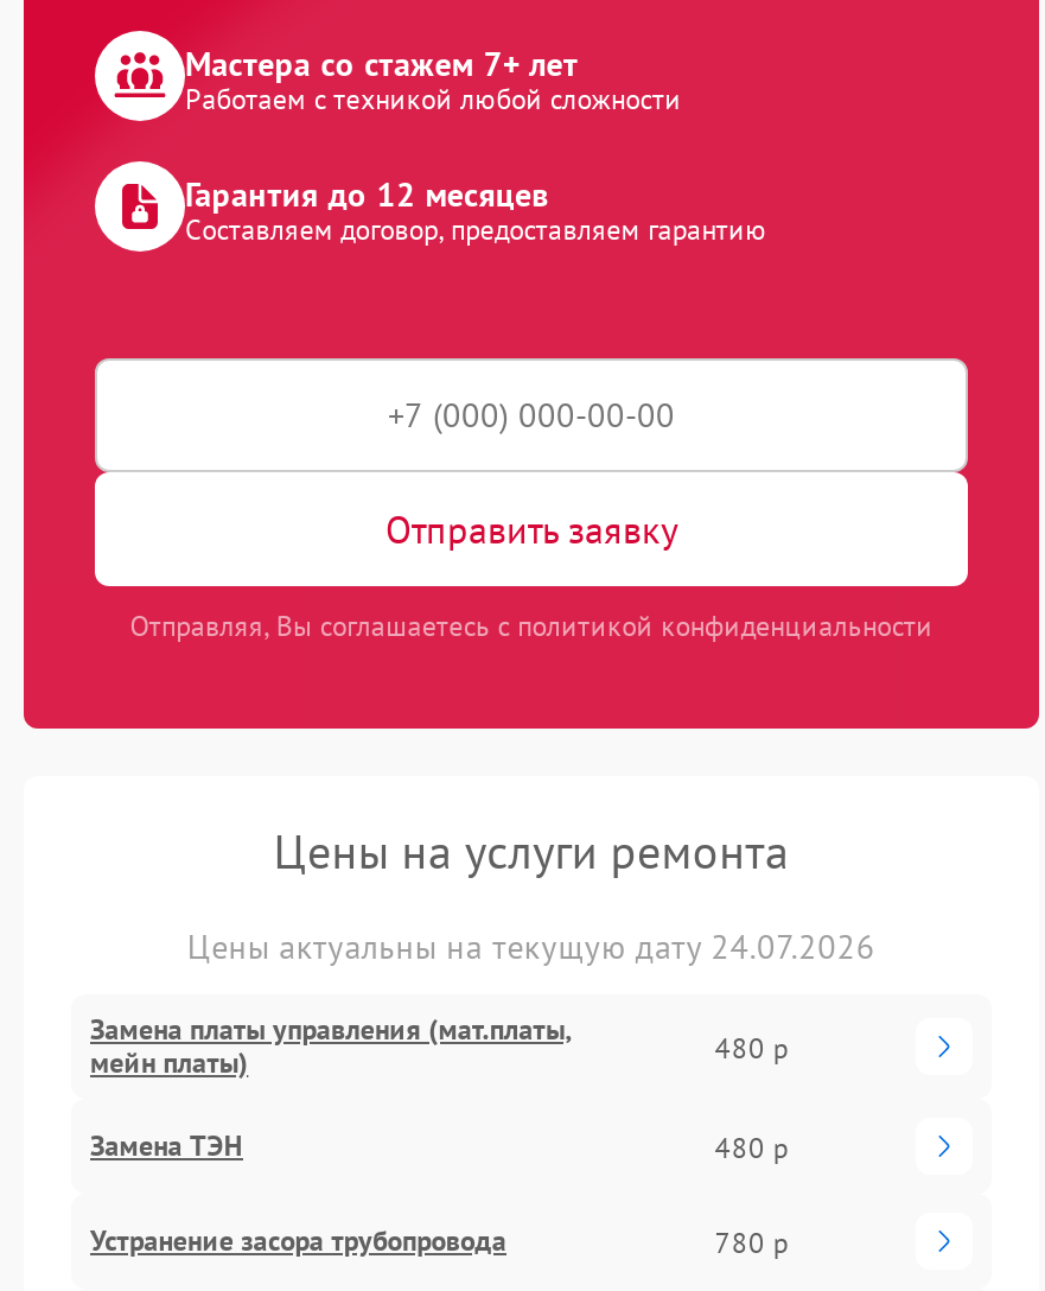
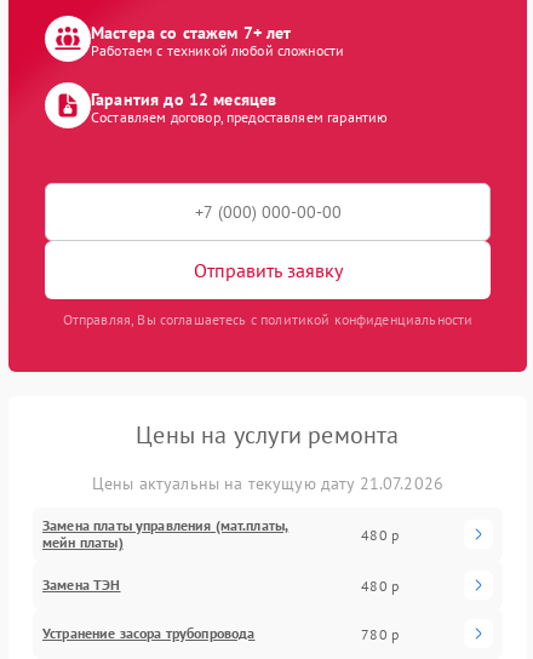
- Цены актуальны на текущую дату 24.07.2026
+ Цены актуальны на текущую дату 21.07.2026
